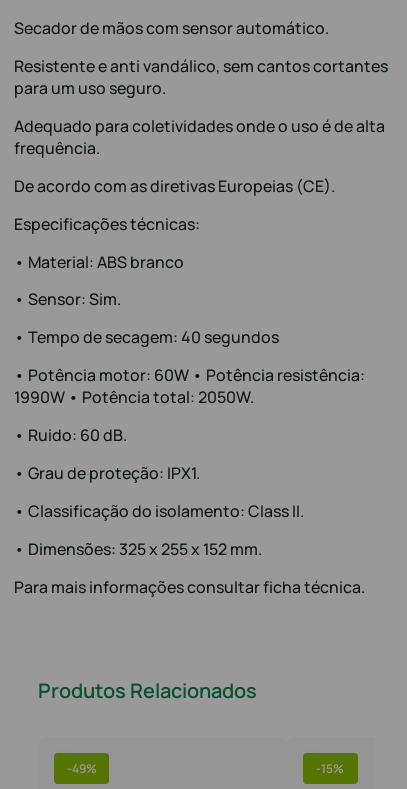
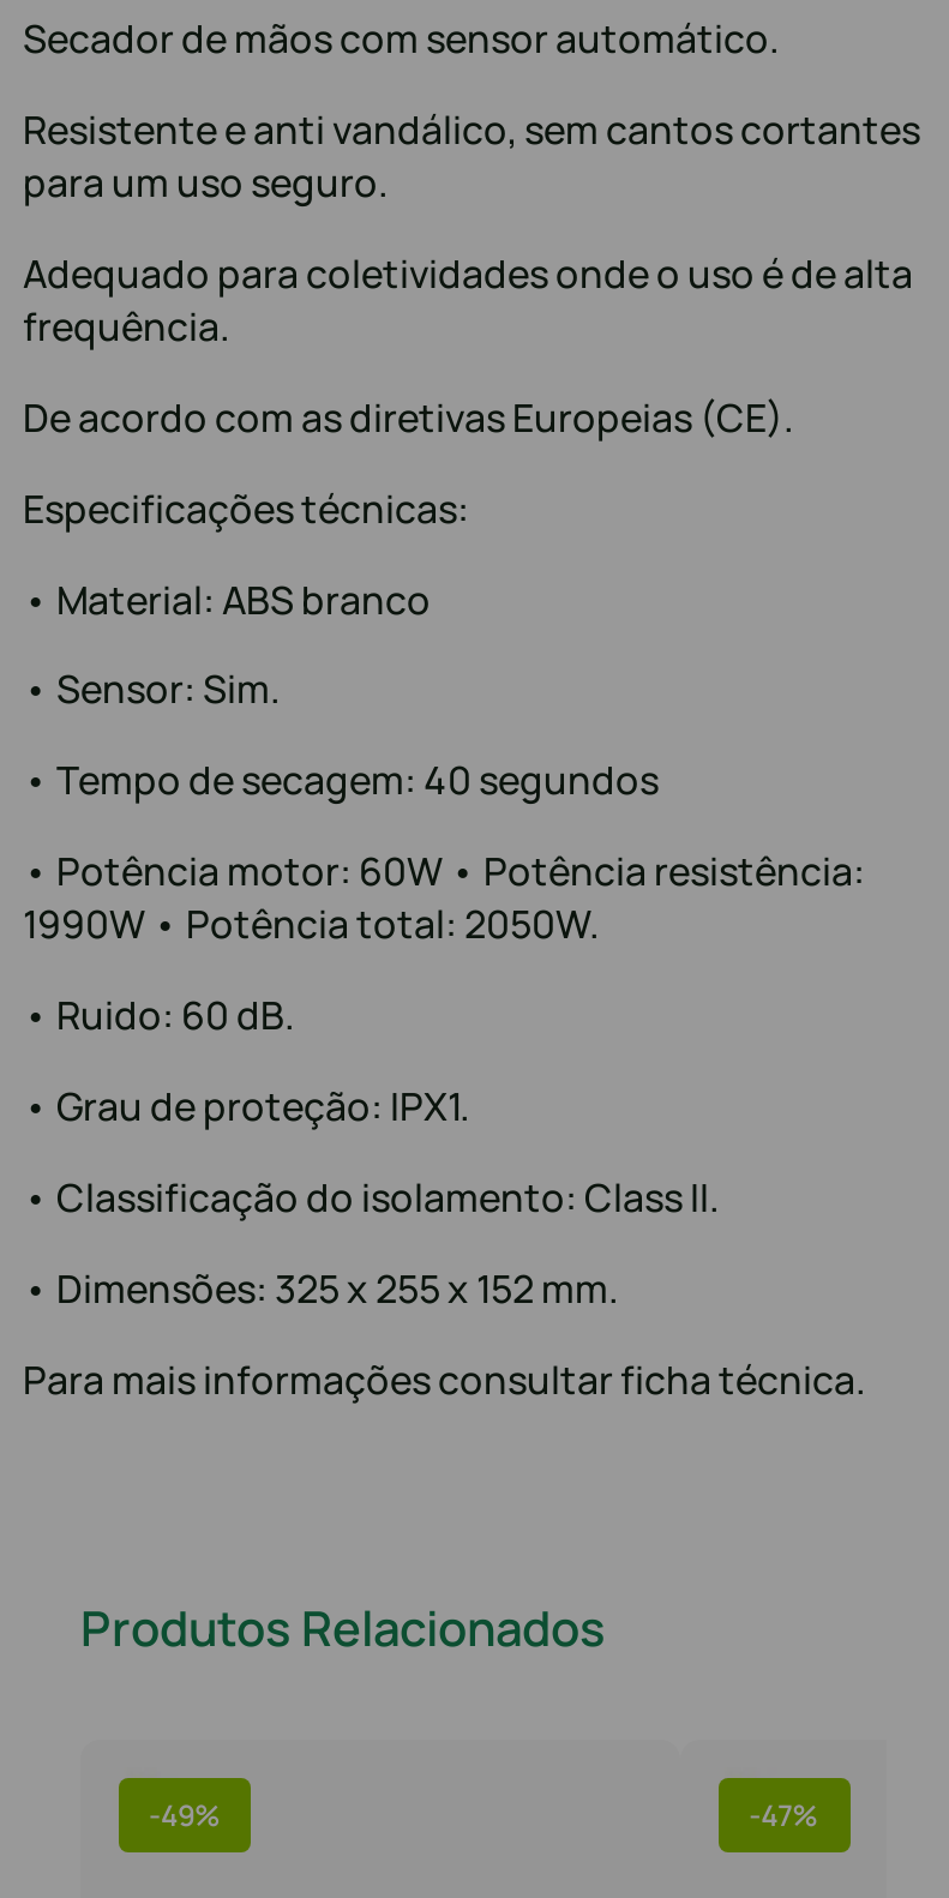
- -15%
+ -47%
